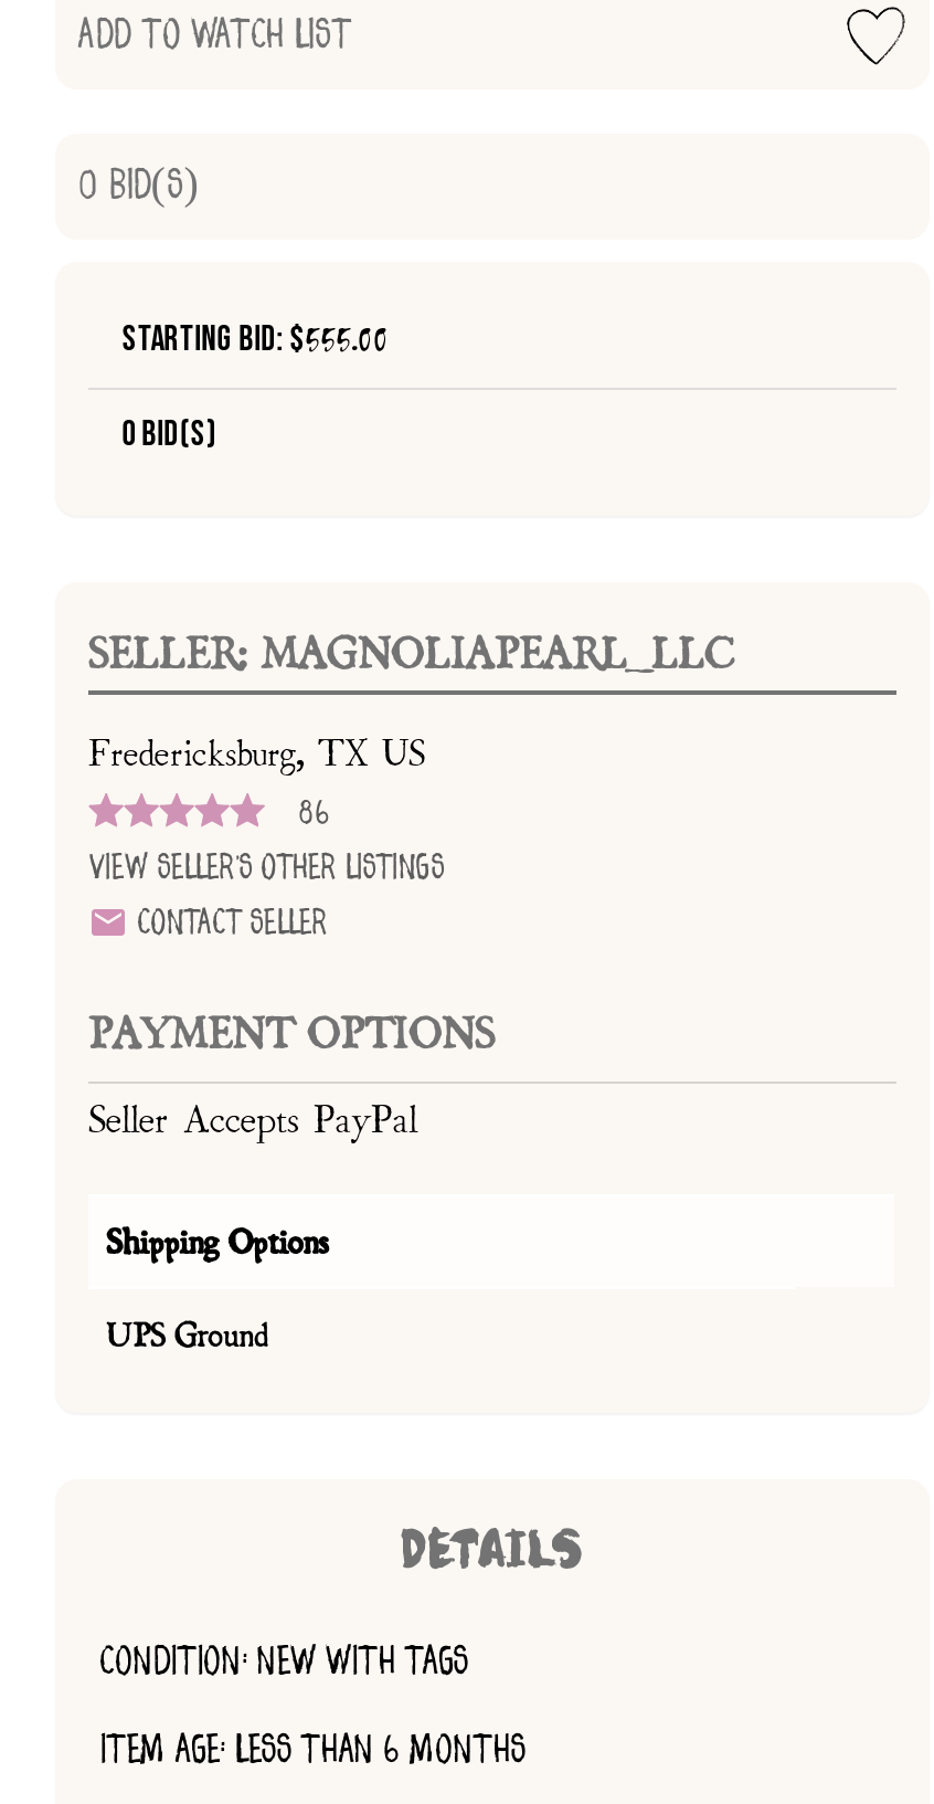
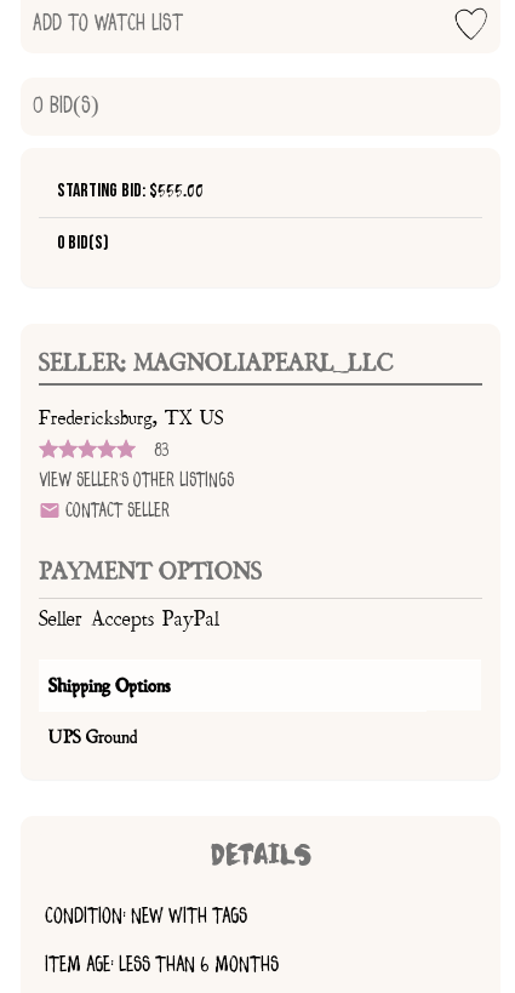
- 86
+ 83
